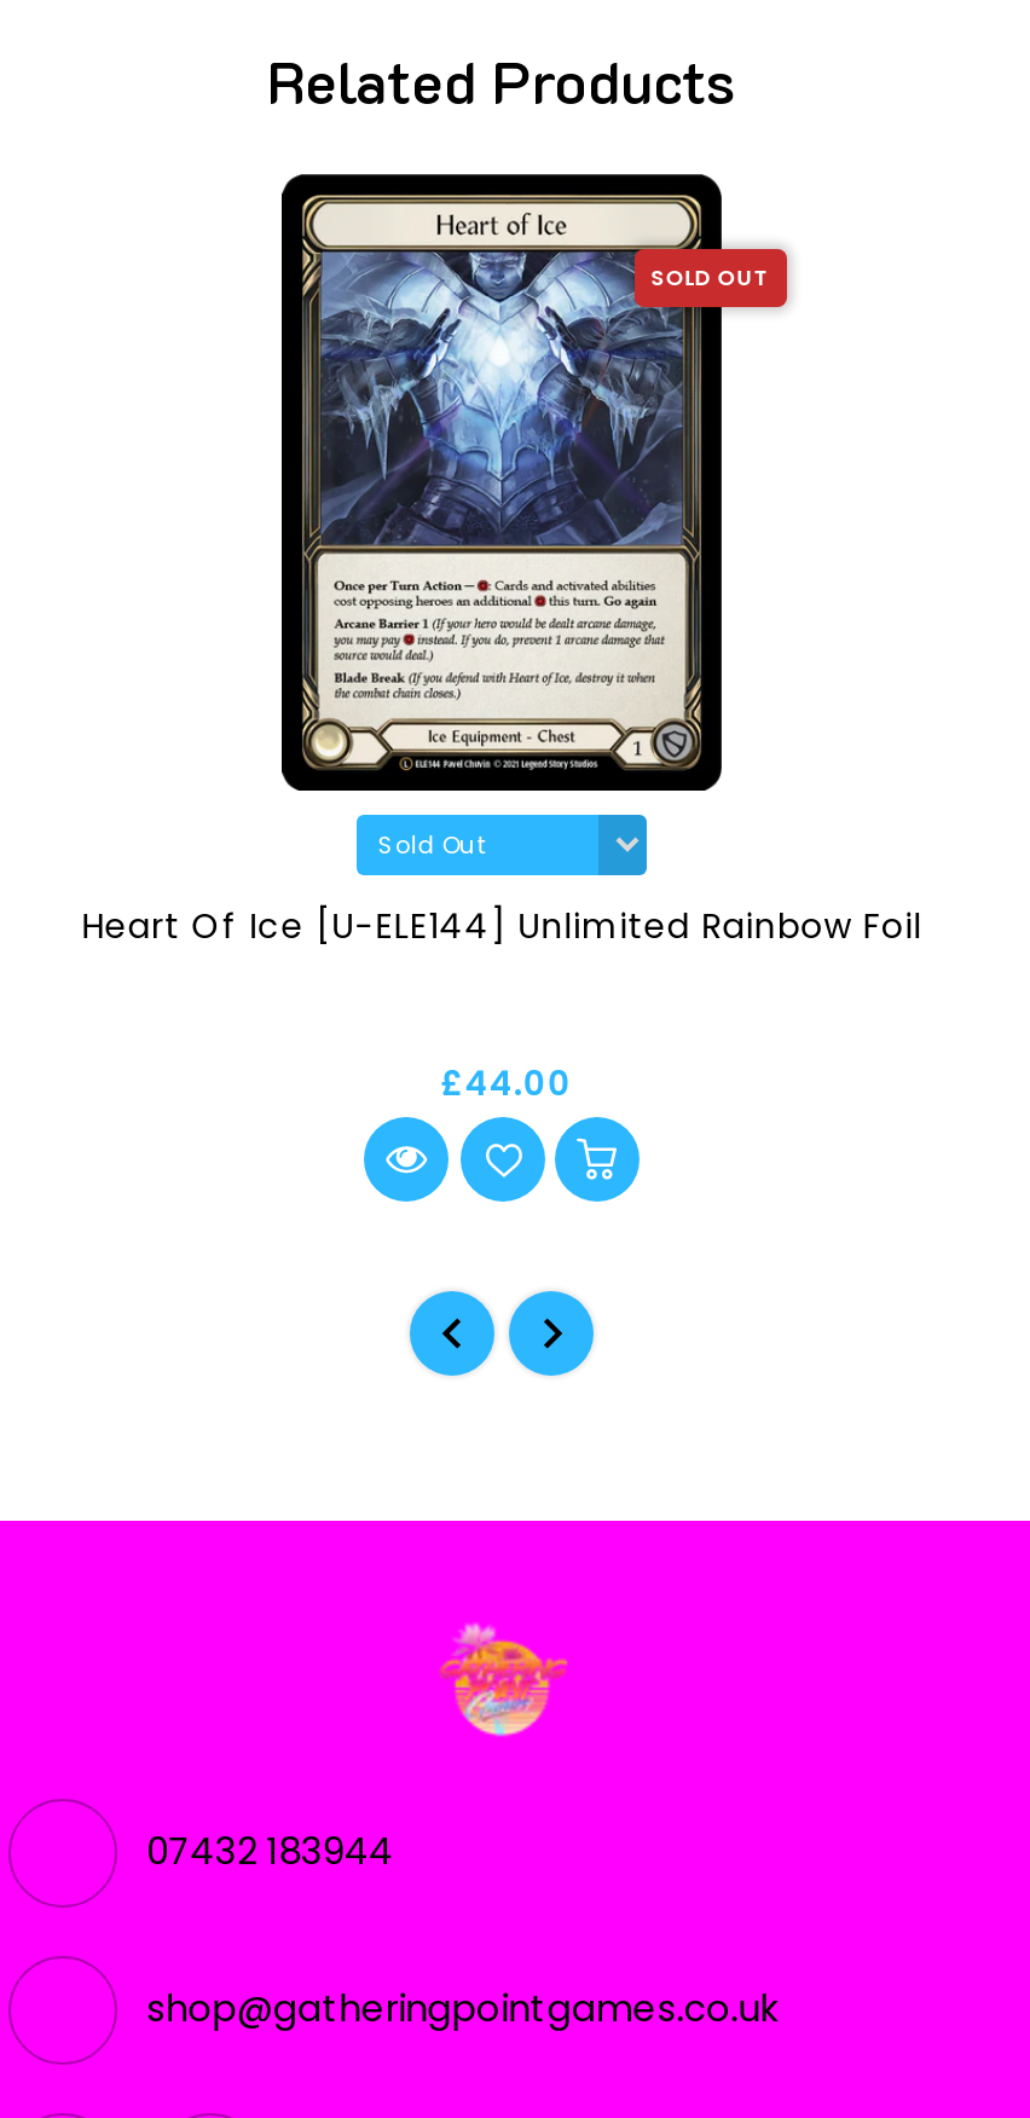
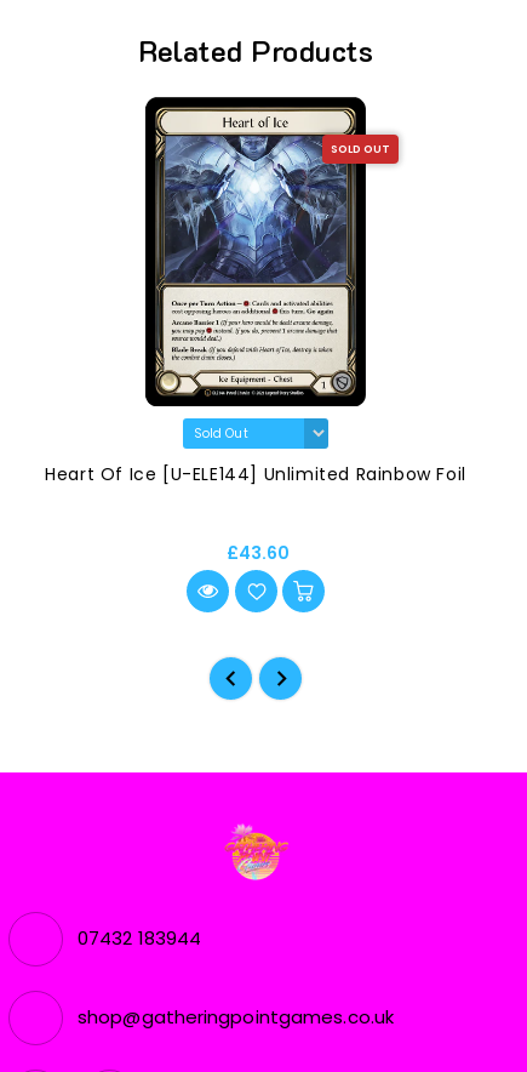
- £44.00
+ £43.60
